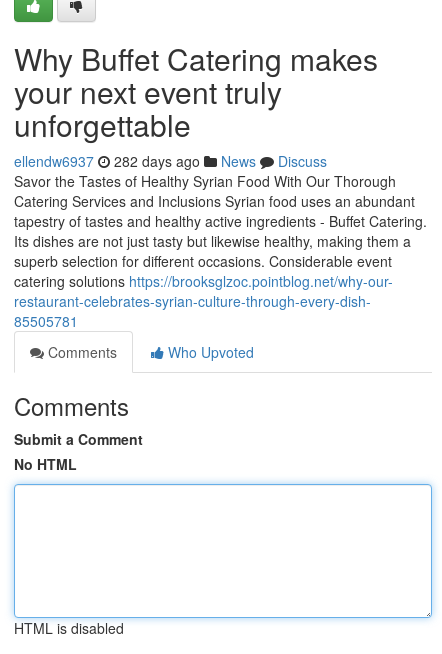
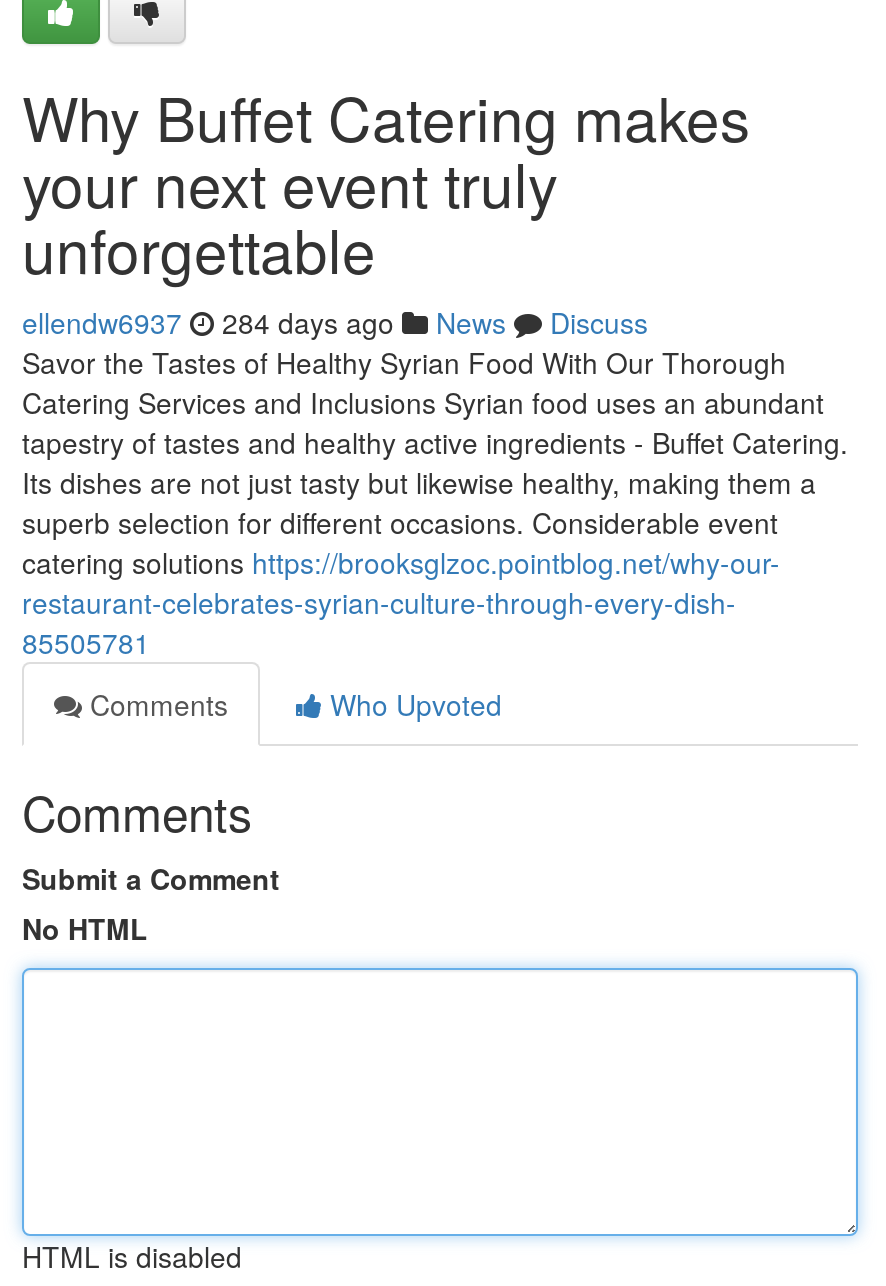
- ellendw6937 282 days ago News Discuss
+ ellendw6937 284 days ago News Discuss
